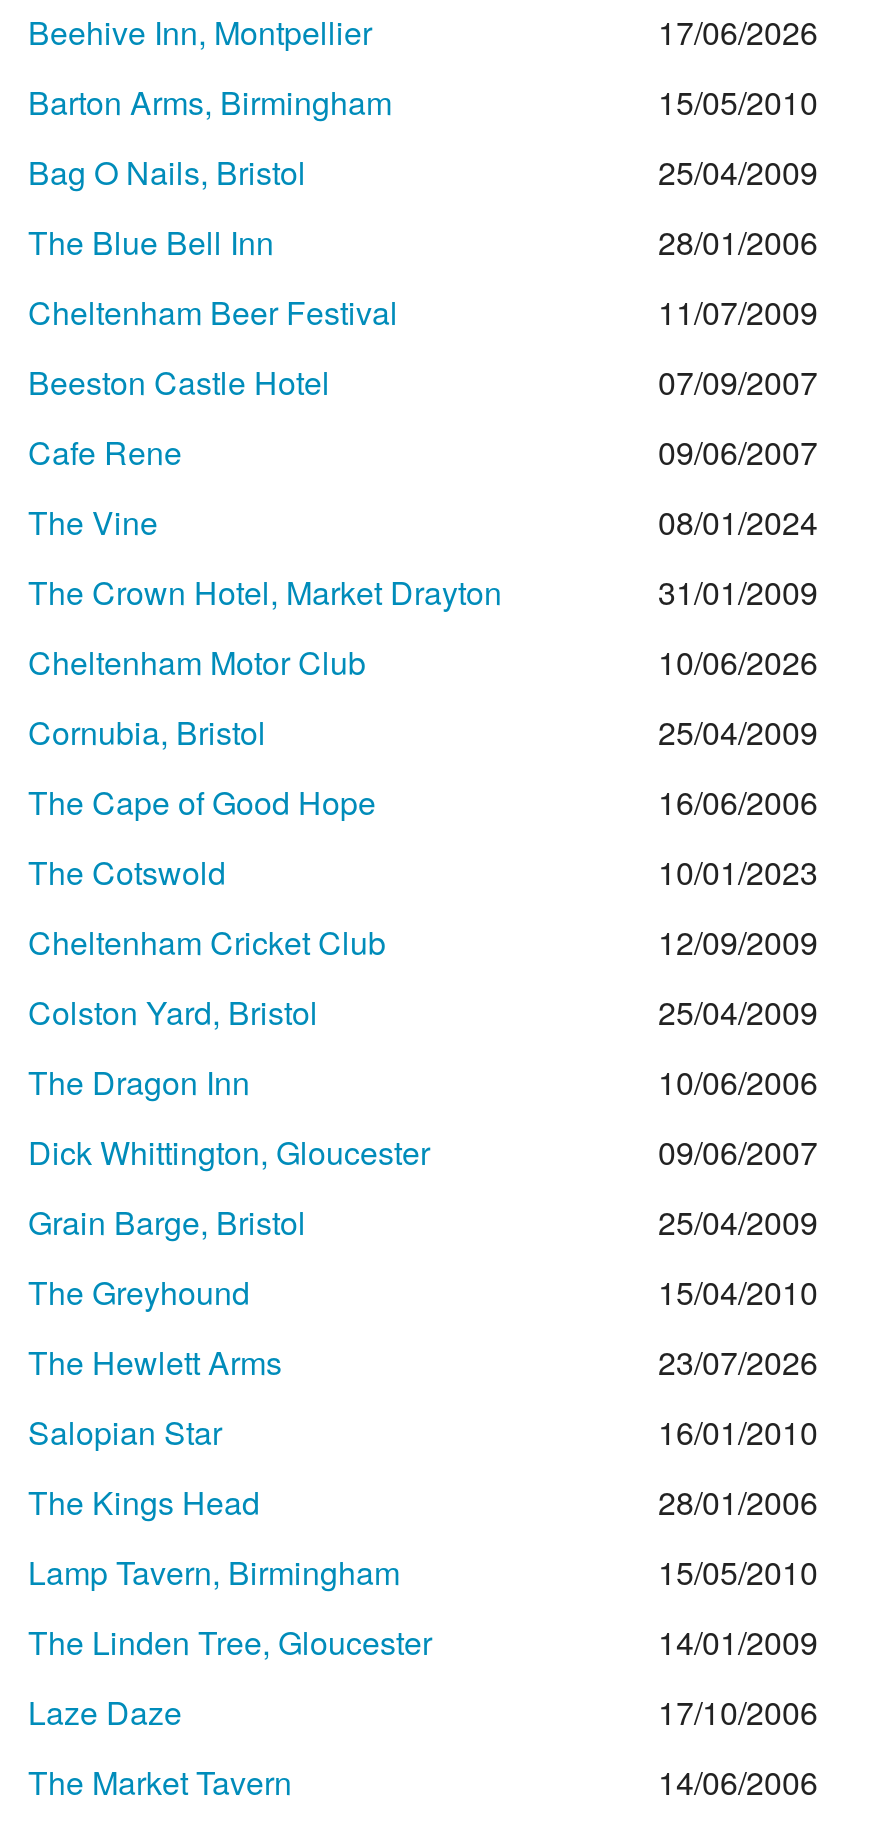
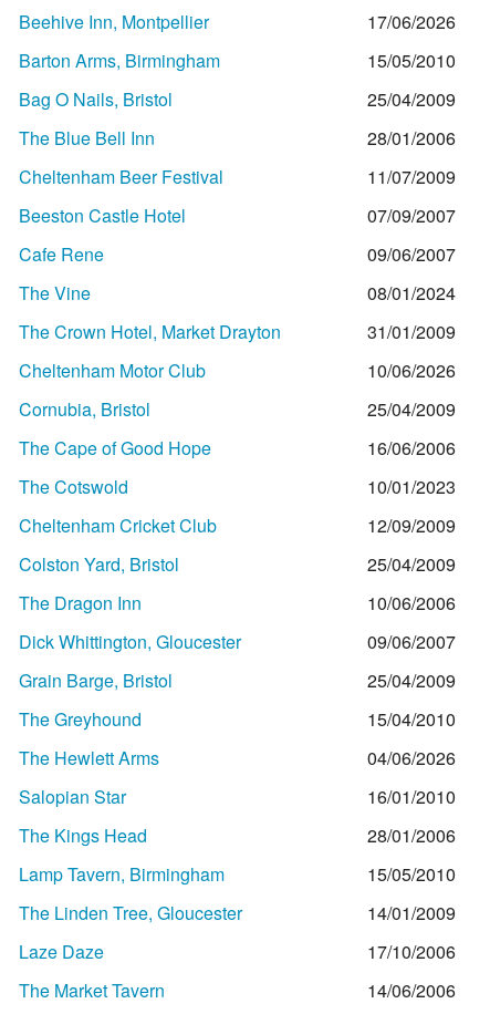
- 23/07/2026
+ 04/06/2026
